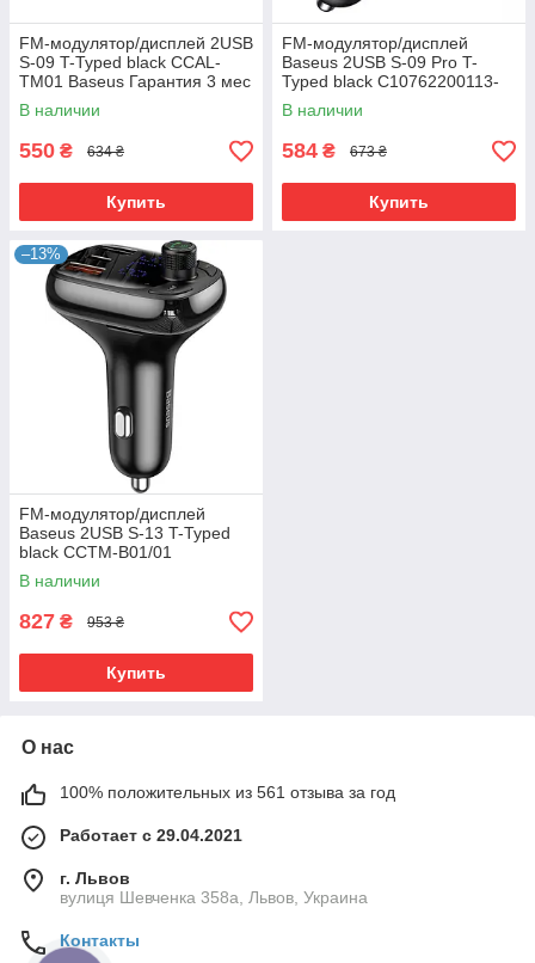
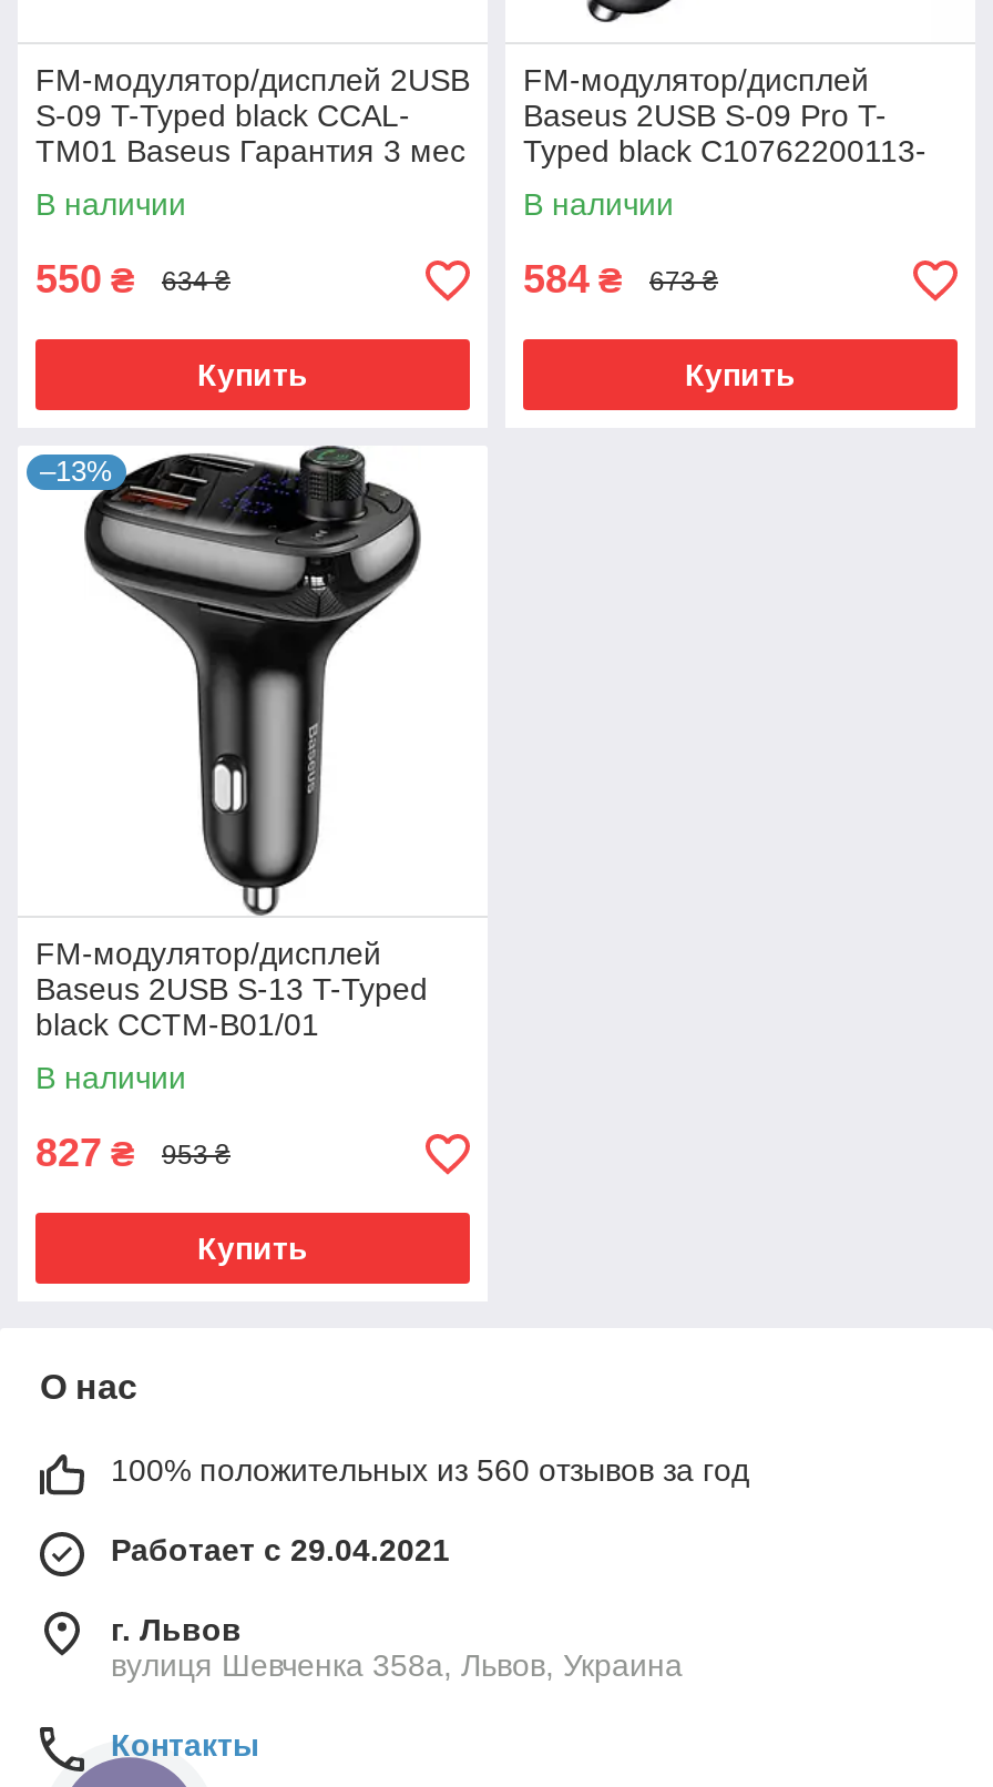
- 100% положительных из 561 отзыва за год
+ 100% положительных из 560 отзывов за год
